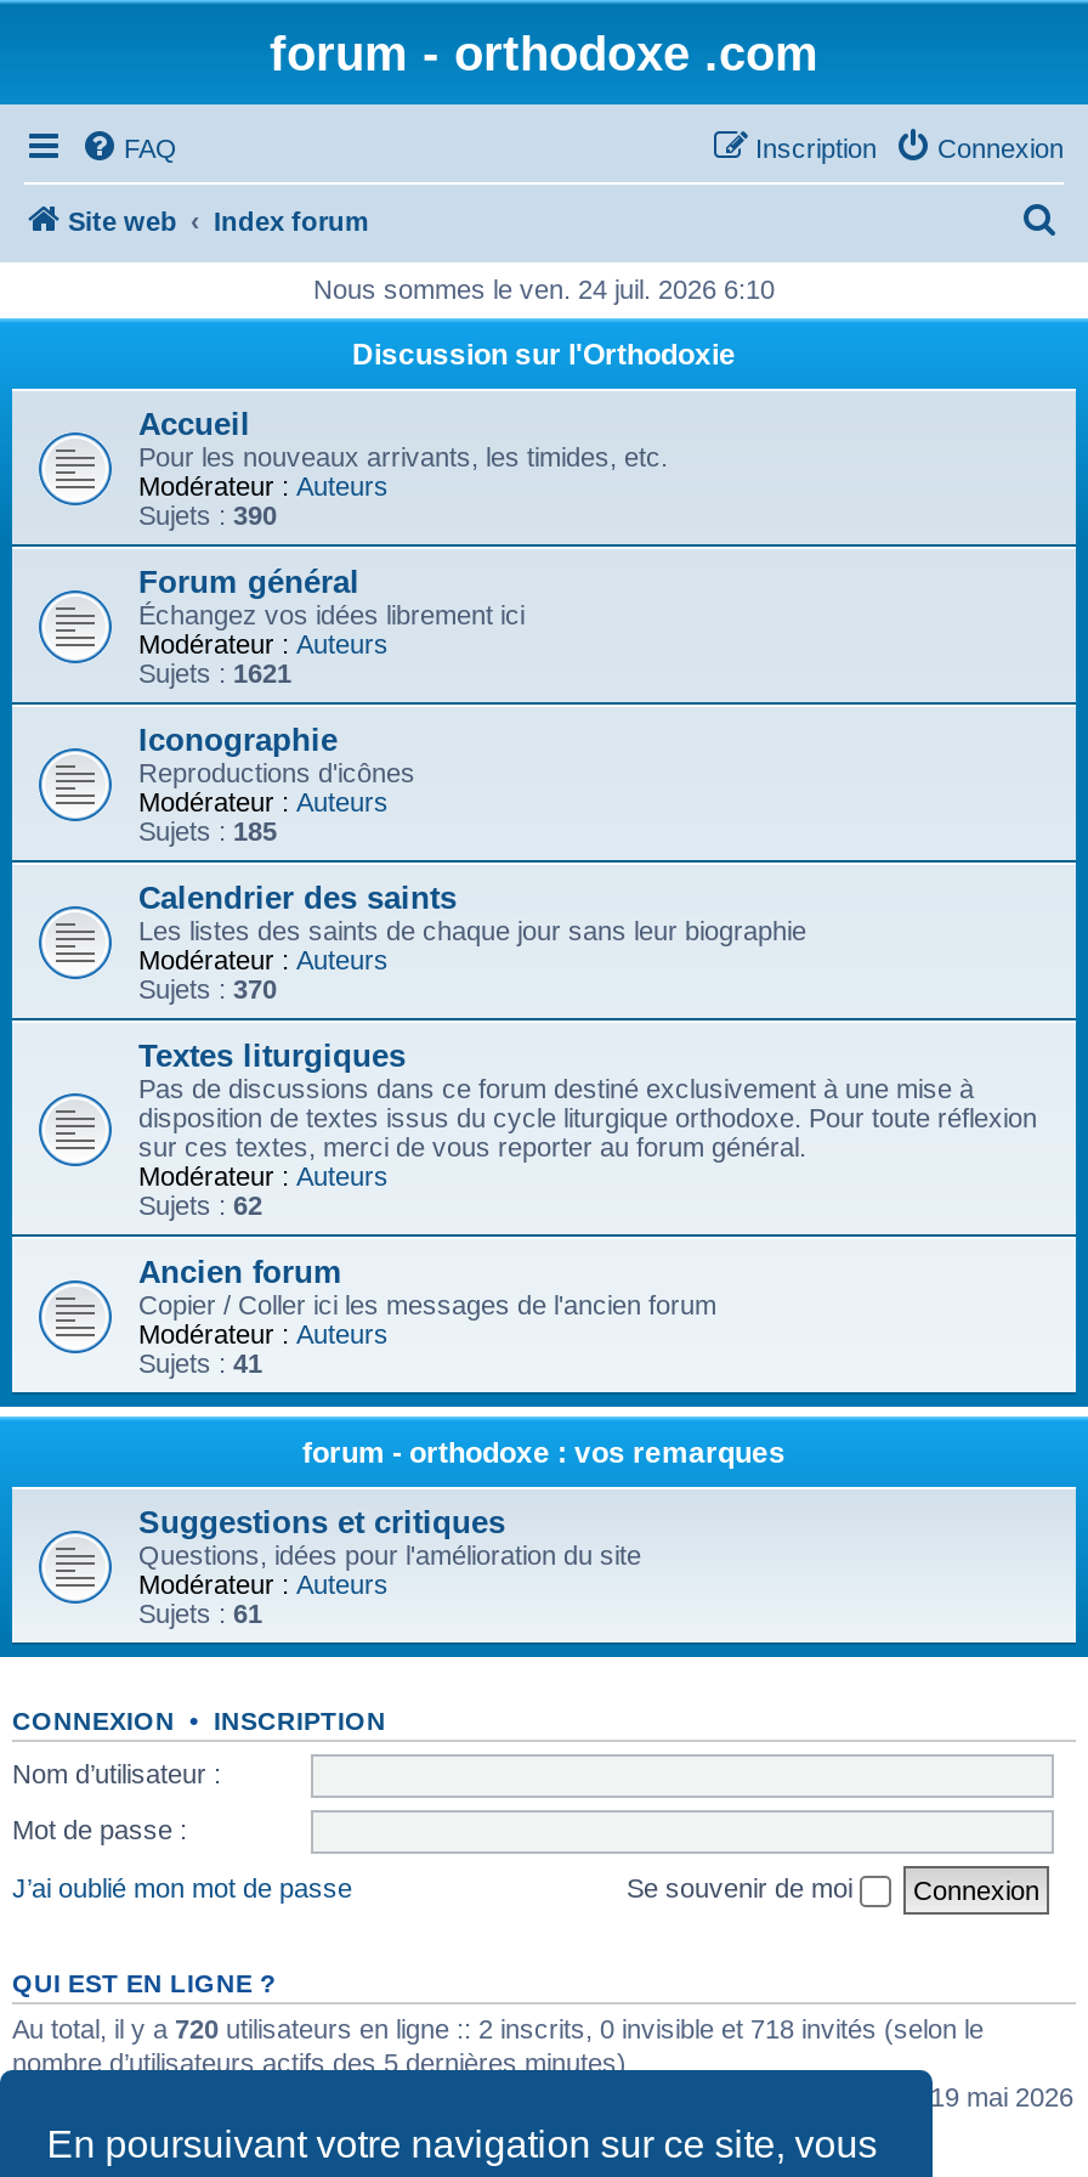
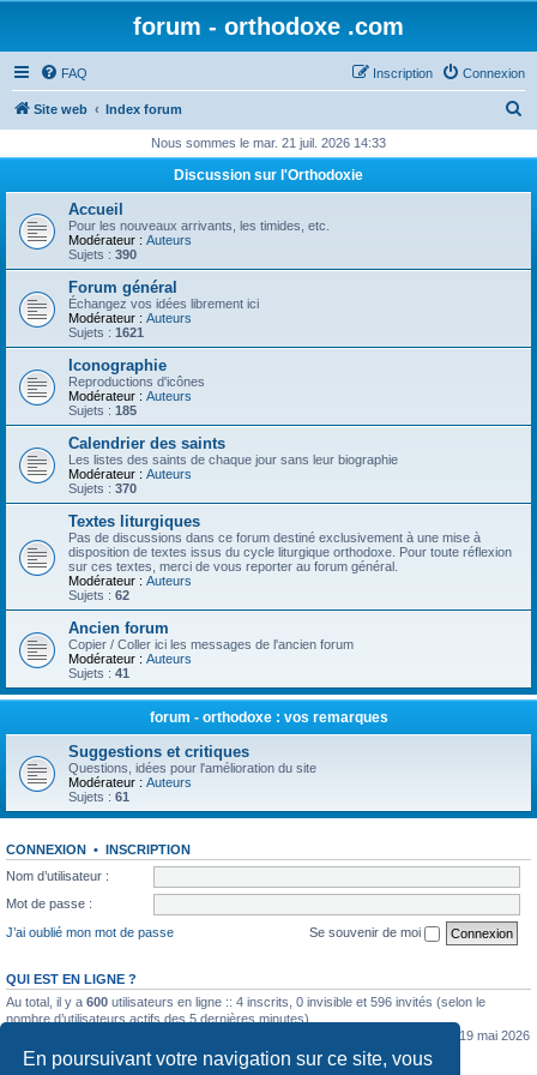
- Nous sommes le ven. 24 juil. 2026 6:10
+ Nous sommes le mar. 21 juil. 2026 14:33

- Au total, il y a 720 utilisateurs en ligne :: 2 inscrits, 0 invisible et 718 invités (selon le
+ Au total, il y a 600 utilisateurs en ligne :: 4 inscrits, 0 invisible et 596 invités (selon le
